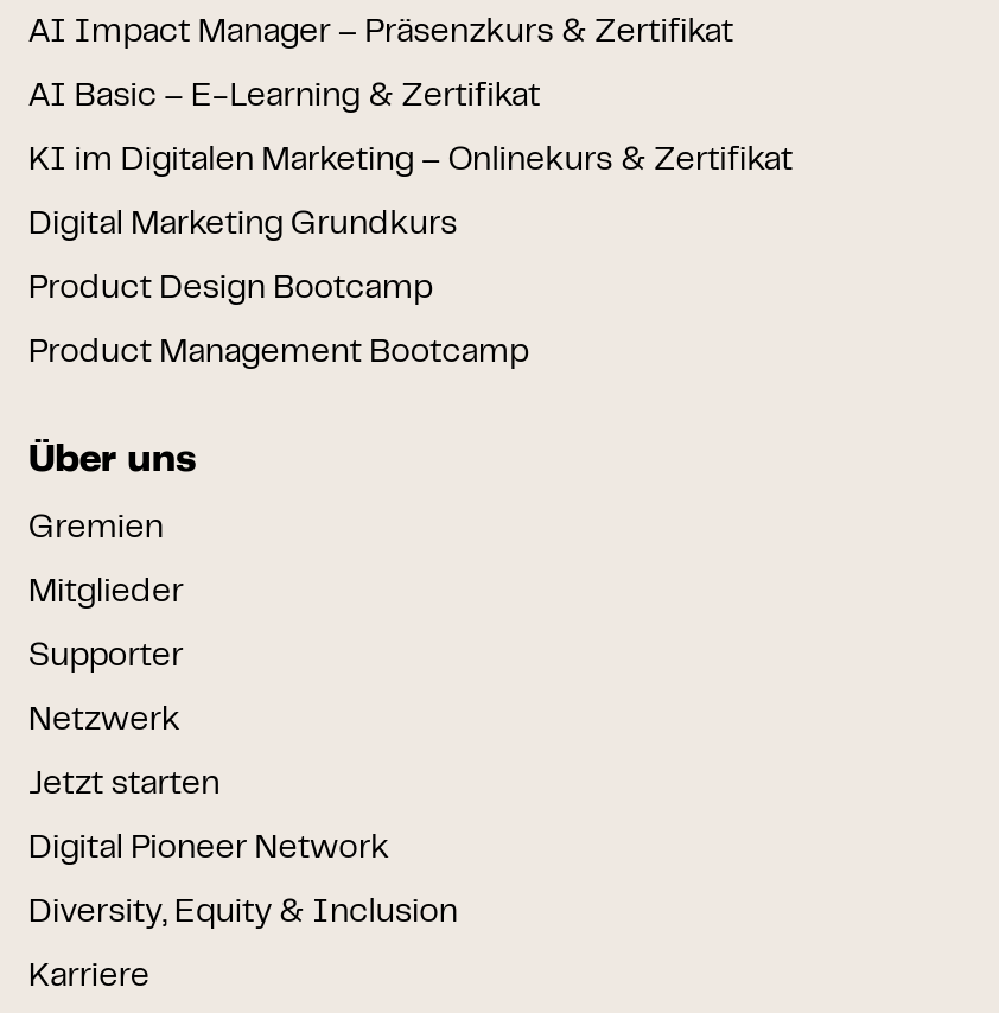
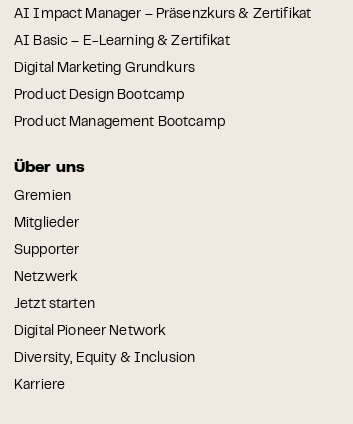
- KI im Digitalen Marketing – Onlinekurs & Zertifikat
